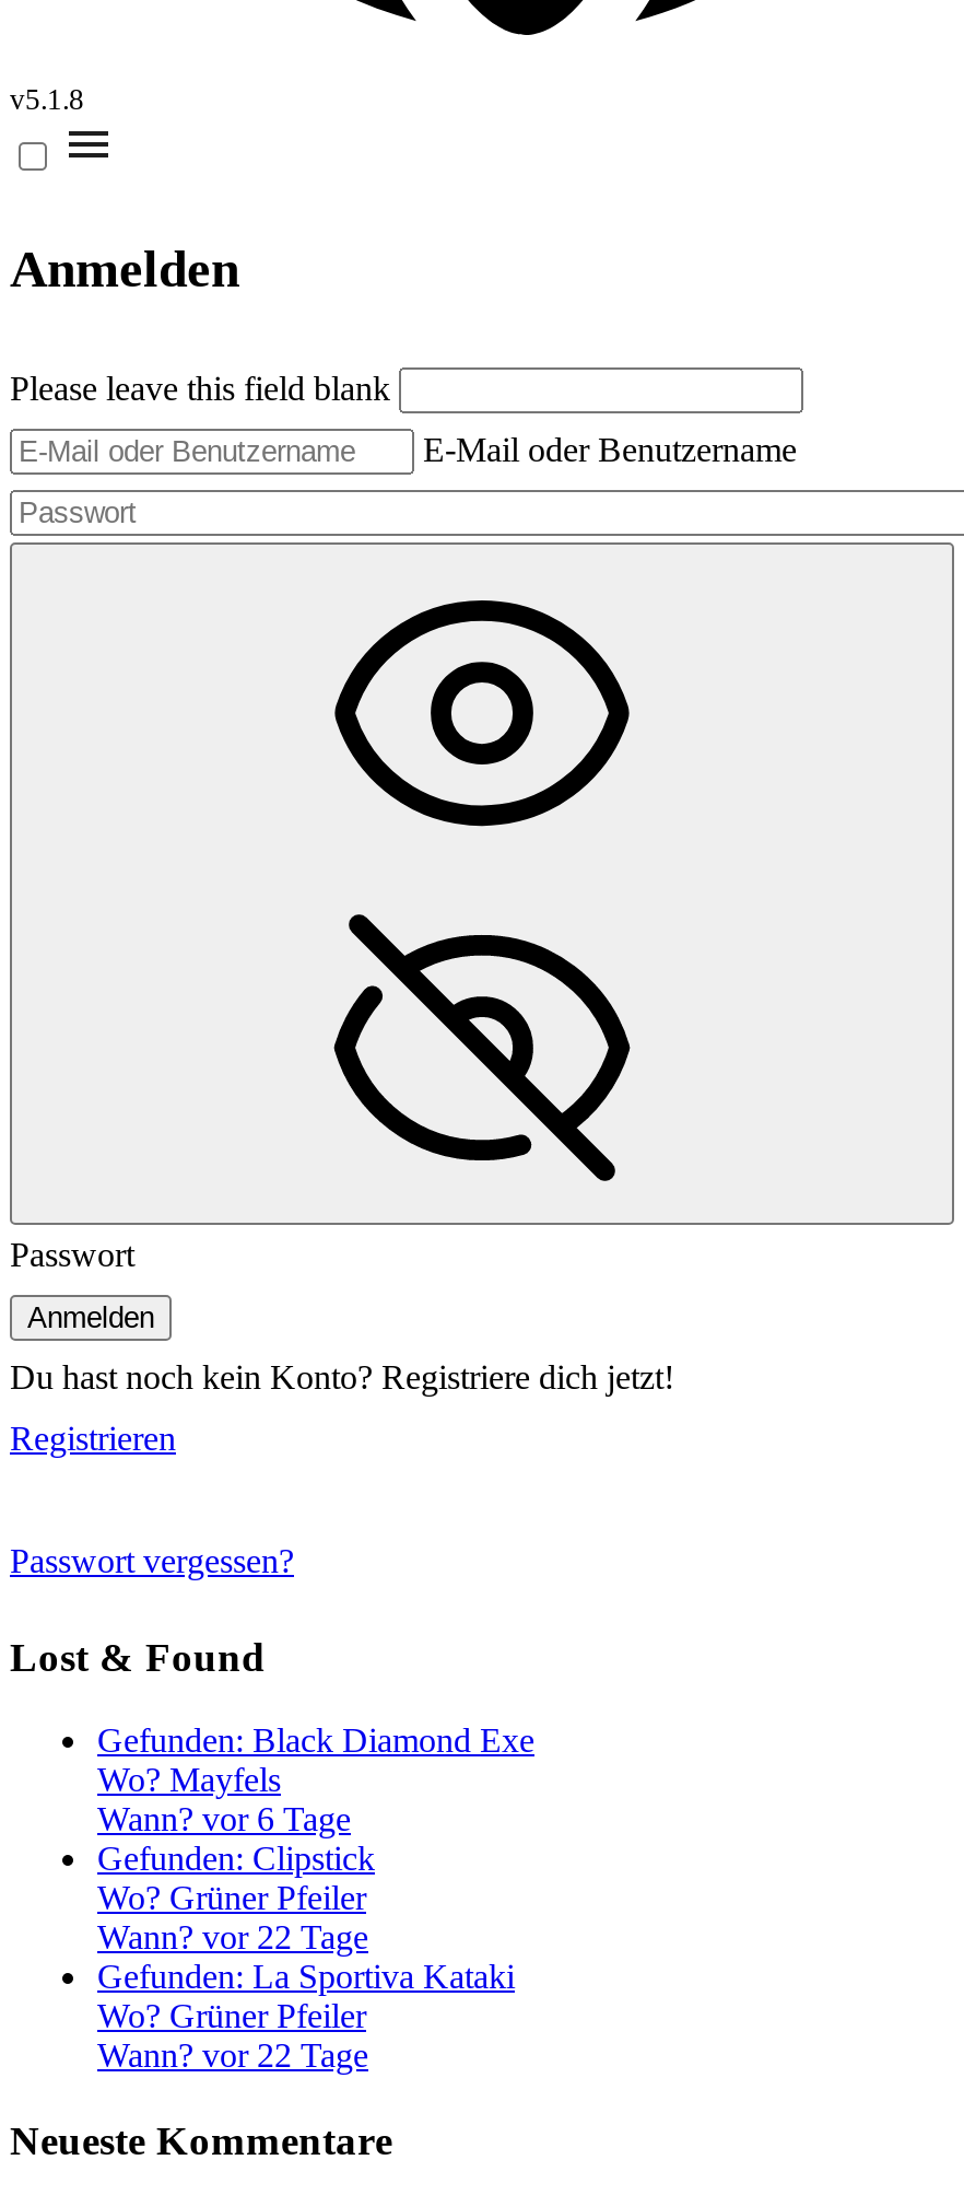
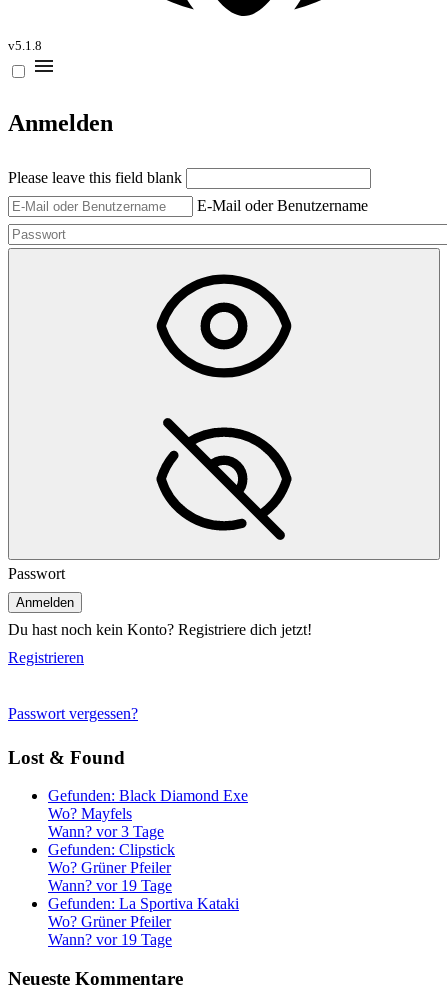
- Wann? vor 6 Tage
+ Wann? vor 3 Tage

- Wann? vor 22 Tage
+ Wann? vor 19 Tage

- Wann? vor 22 Tage
+ Wann? vor 19 Tage
